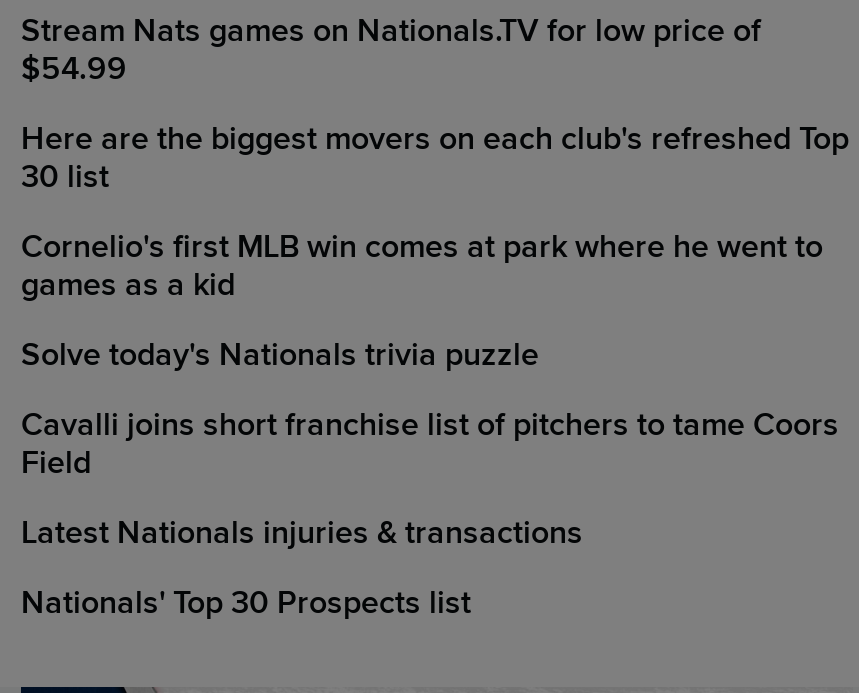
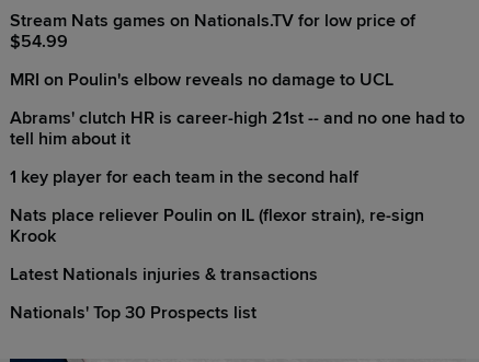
- Here are the biggest movers on each club's refreshed Top
- 30 list
+ MRI on Poulin's elbow reveals no damage to UCL

- Cornelio's first MLB win comes at park where he went to
- games as a kid
+ Abrams' clutch HR is career-high 21st -- and no one had to
+ tell him about it

- Solve today's Nationals trivia puzzle
+ 1 key player for each team in the second half

- Cavalli joins short franchise list of pitchers to tame Coors
- Field
+ Nats place reliever Poulin on IL (flexor strain), re-sign
+ Krook
